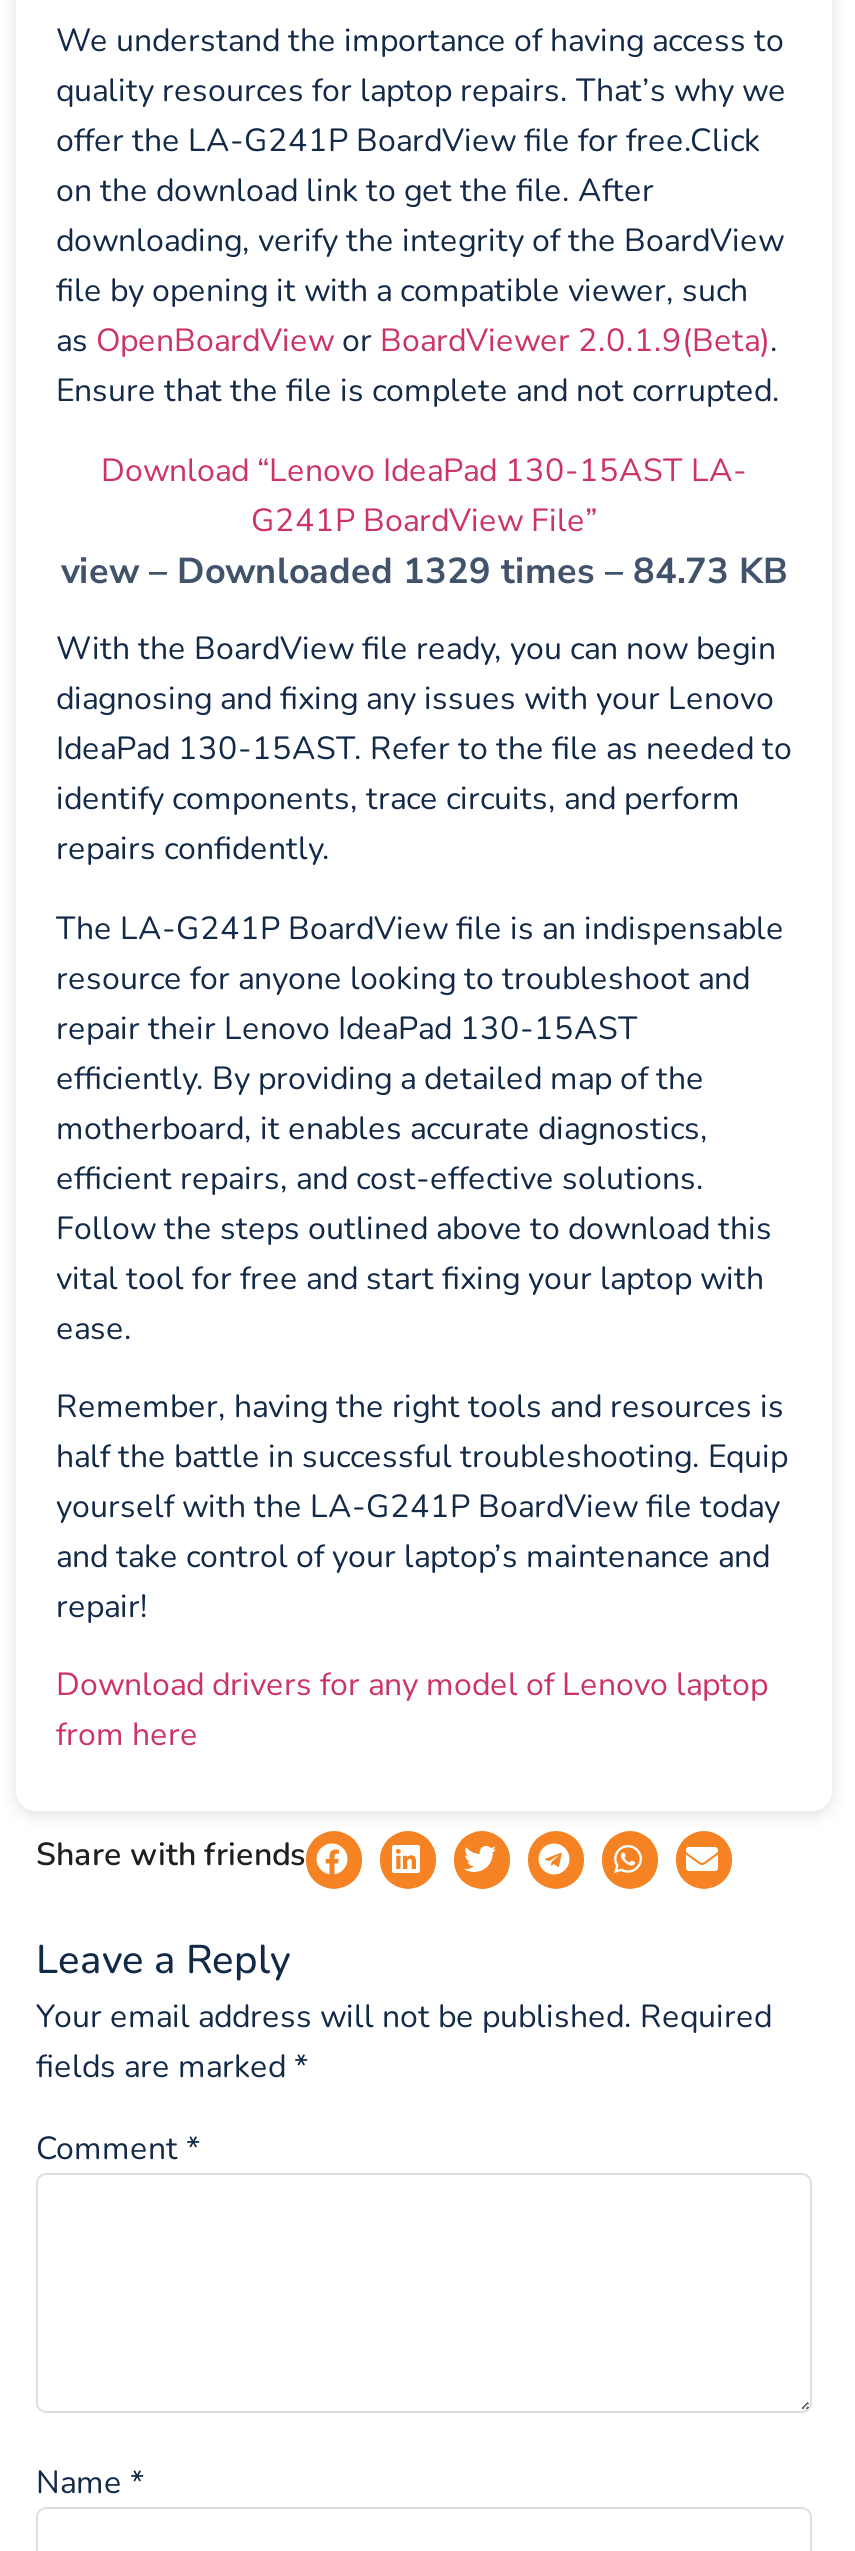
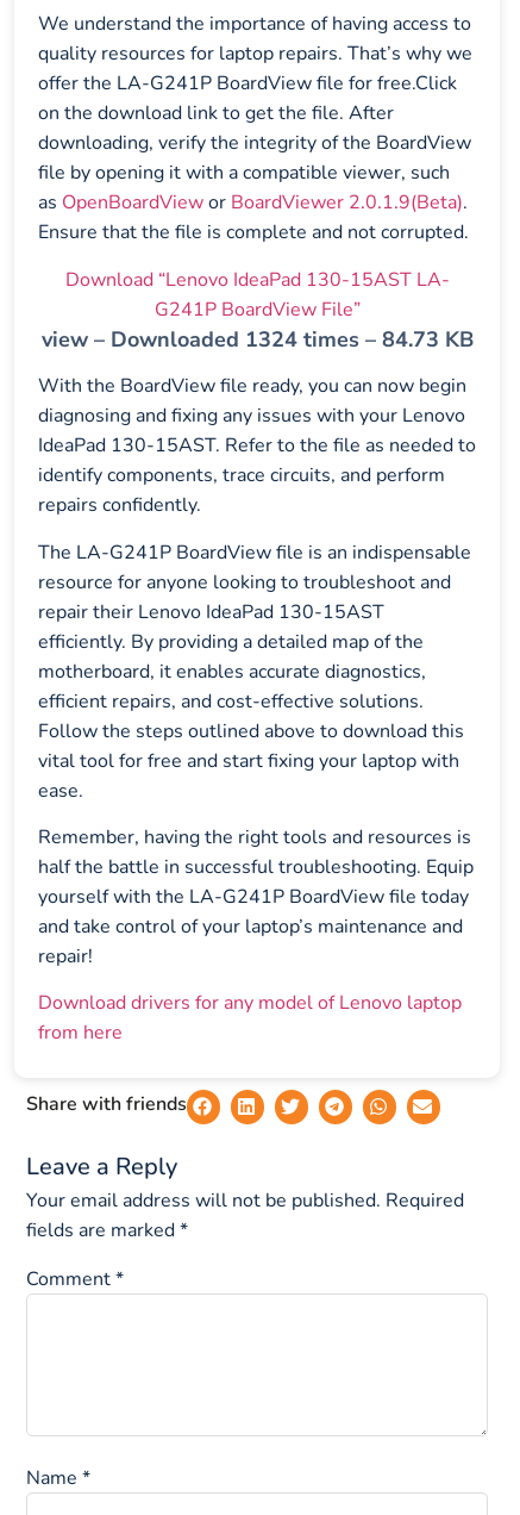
- view – Downloaded 1329 times – 84.73 KB
+ view – Downloaded 1324 times – 84.73 KB
